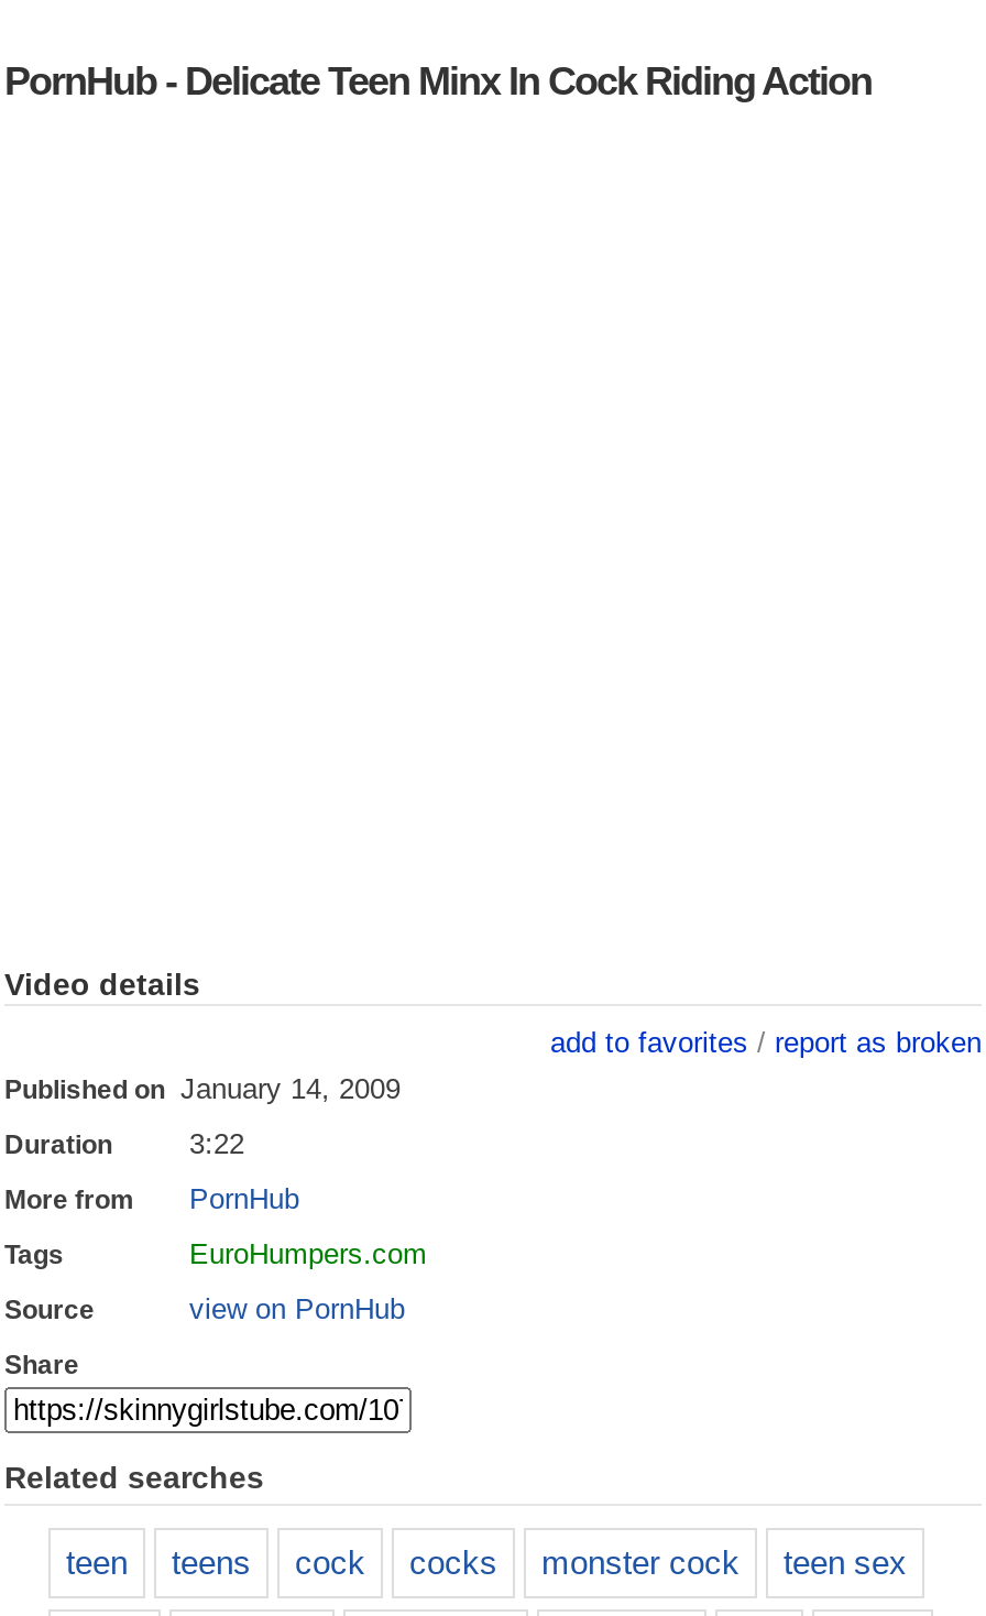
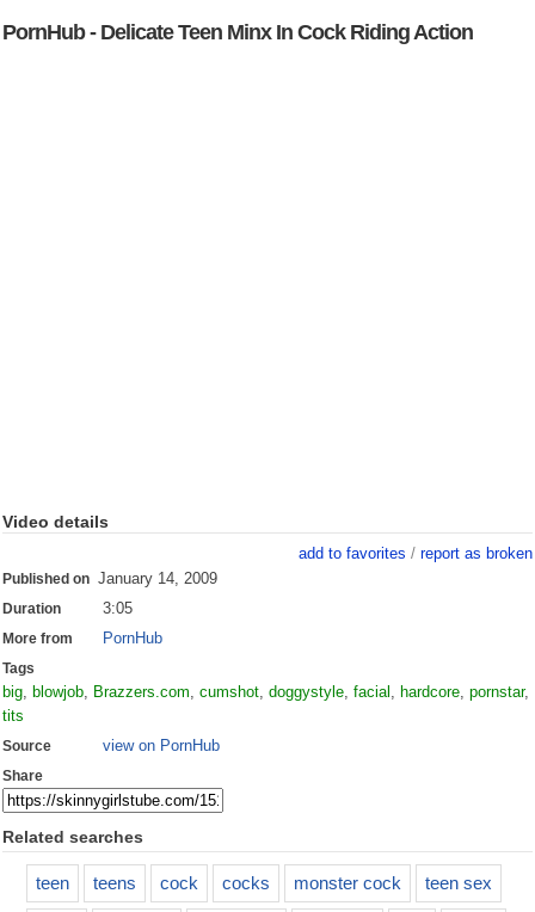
- 3:22
+ 3:05

- EuroHumpers.com
+ big, blowjob, Brazzers.com, cumshot, doggystyle, facial, hardcore, pornstar,
+ tits
